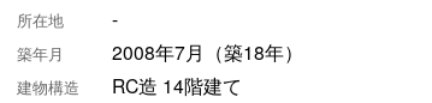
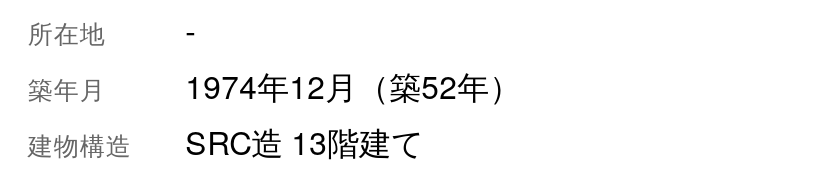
- 2008年7月（築18年）
+ 1974年12月（築52年）

- 建物構造 RC造 14階建て
+ 建物構造 SRC造 13階建て
